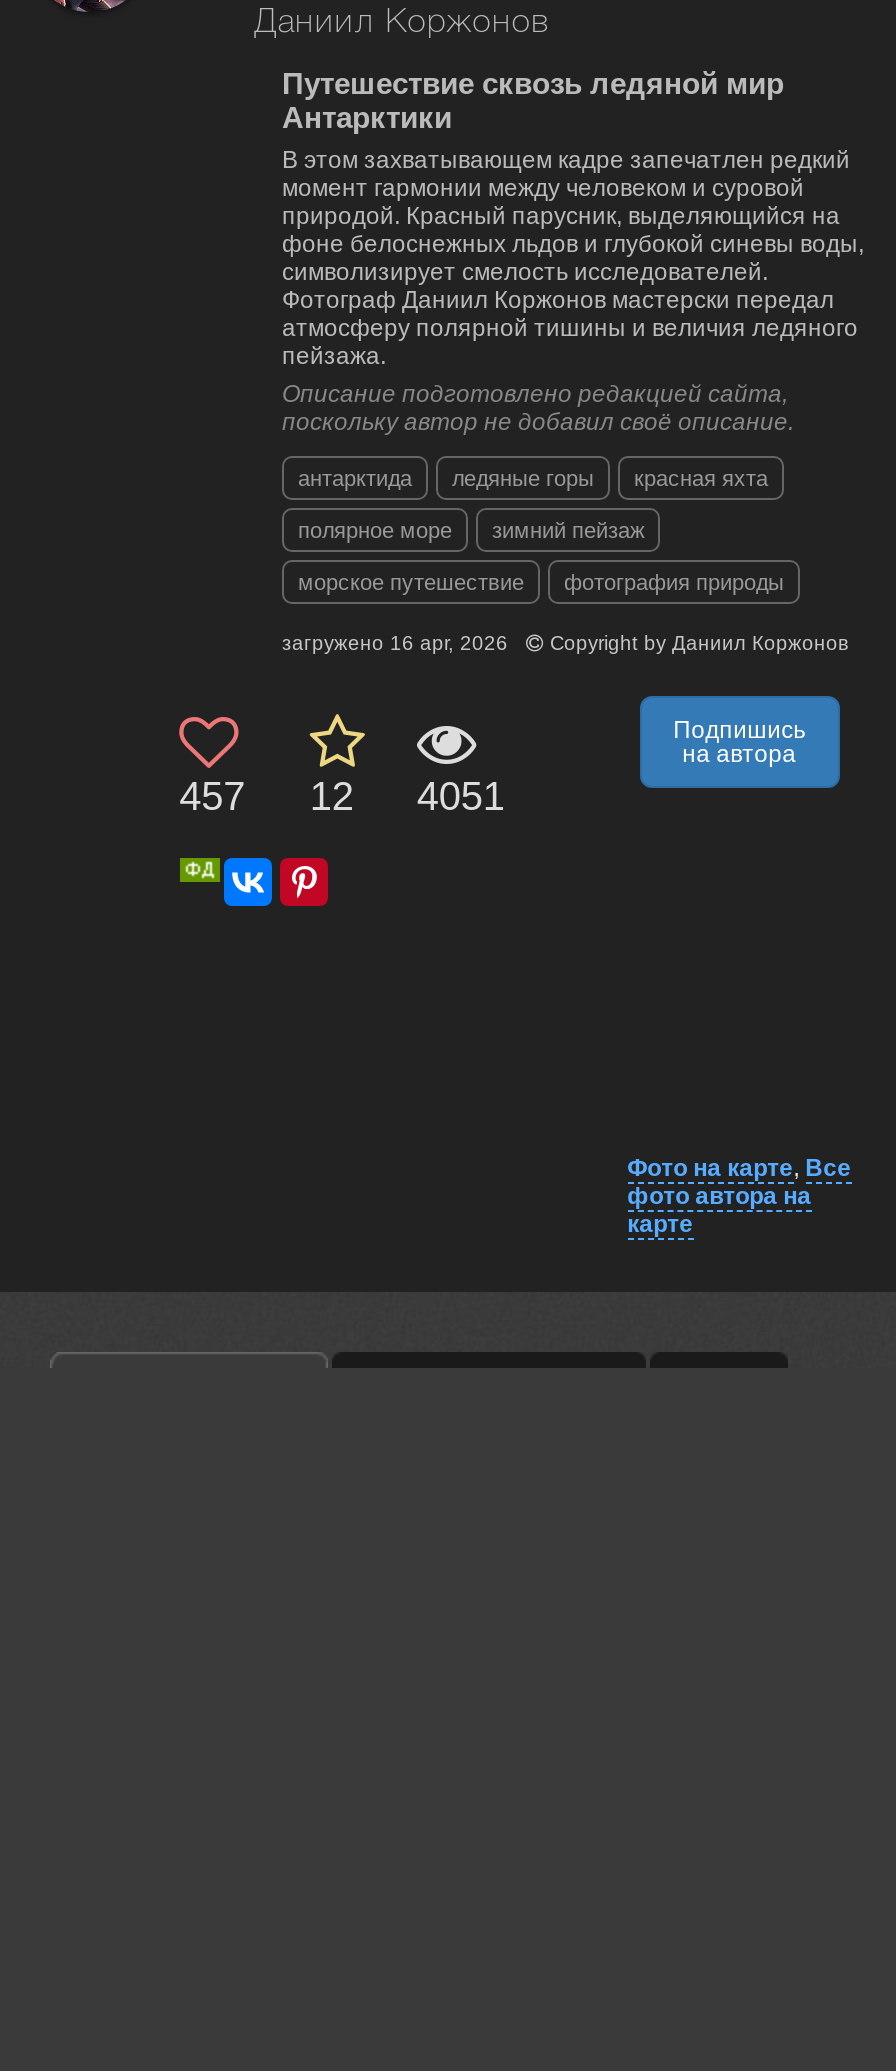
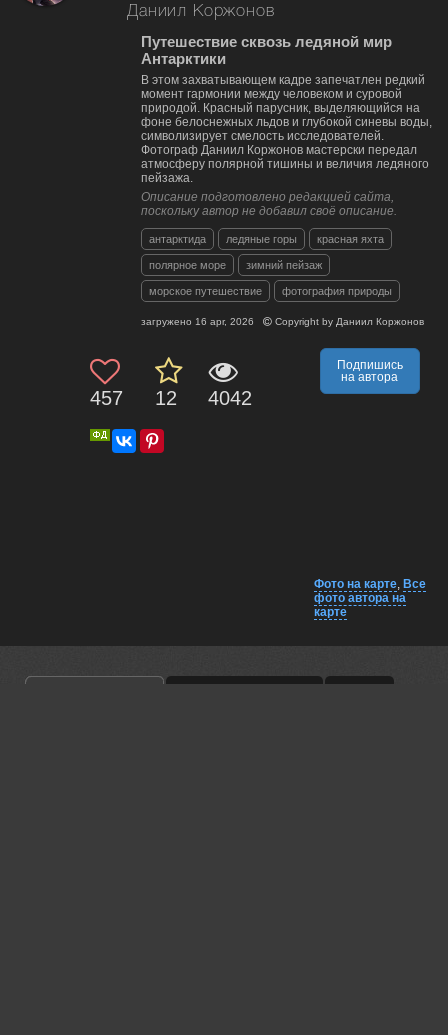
- 457 12 4051
+ 457 12 4042
